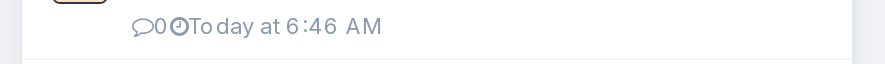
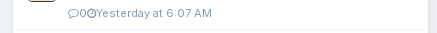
- Today at 6:46 AM
+ Yesterday at 6:07 AM
